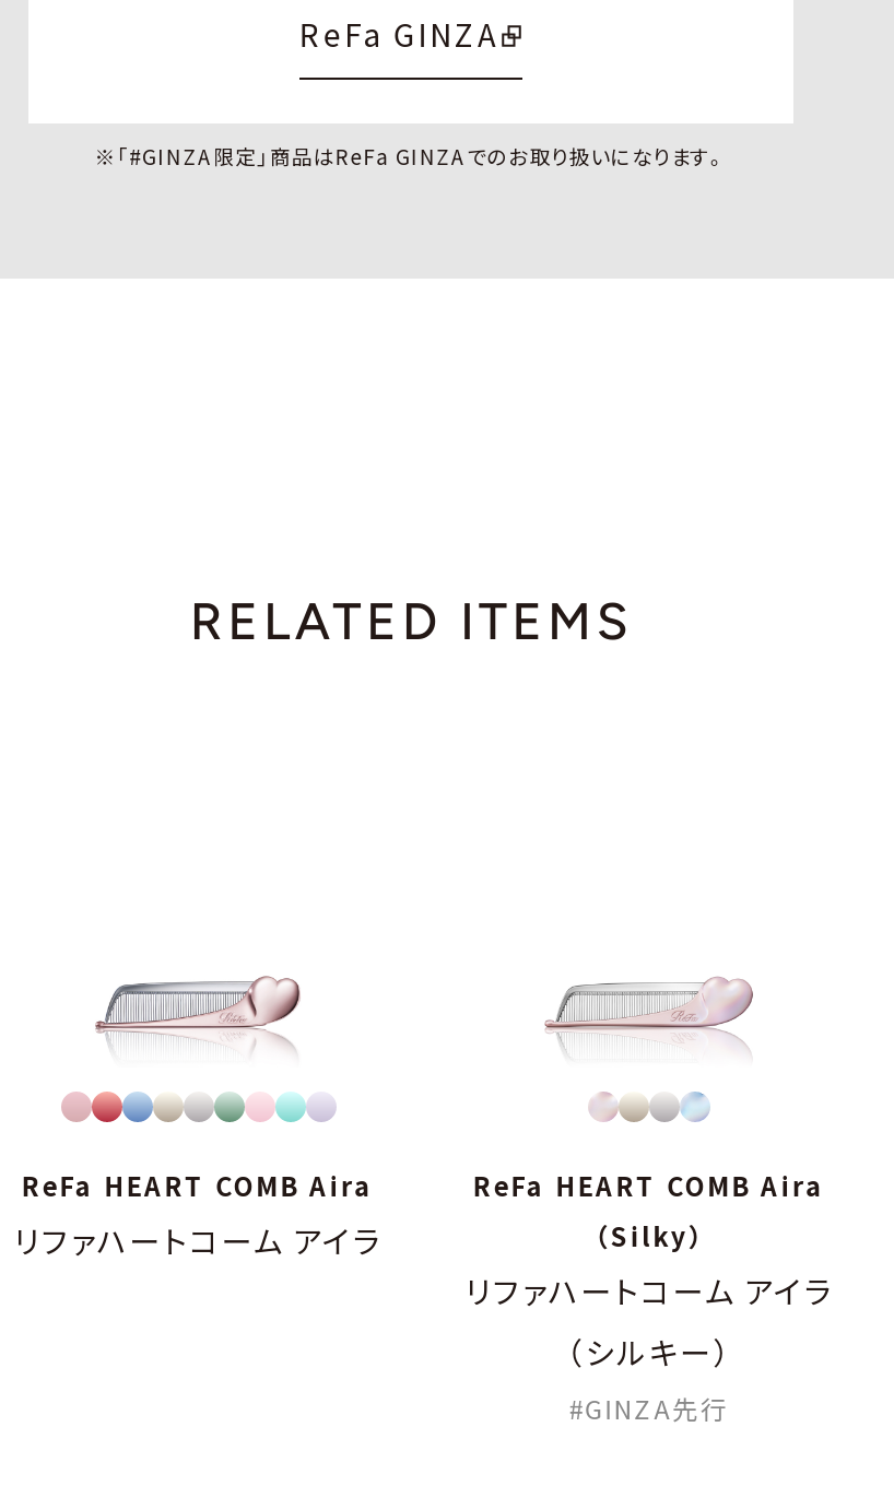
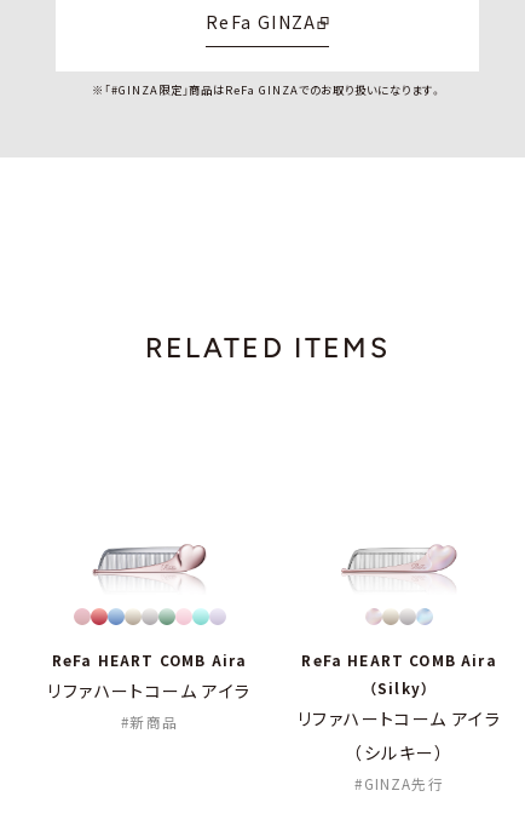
+ 新商品
